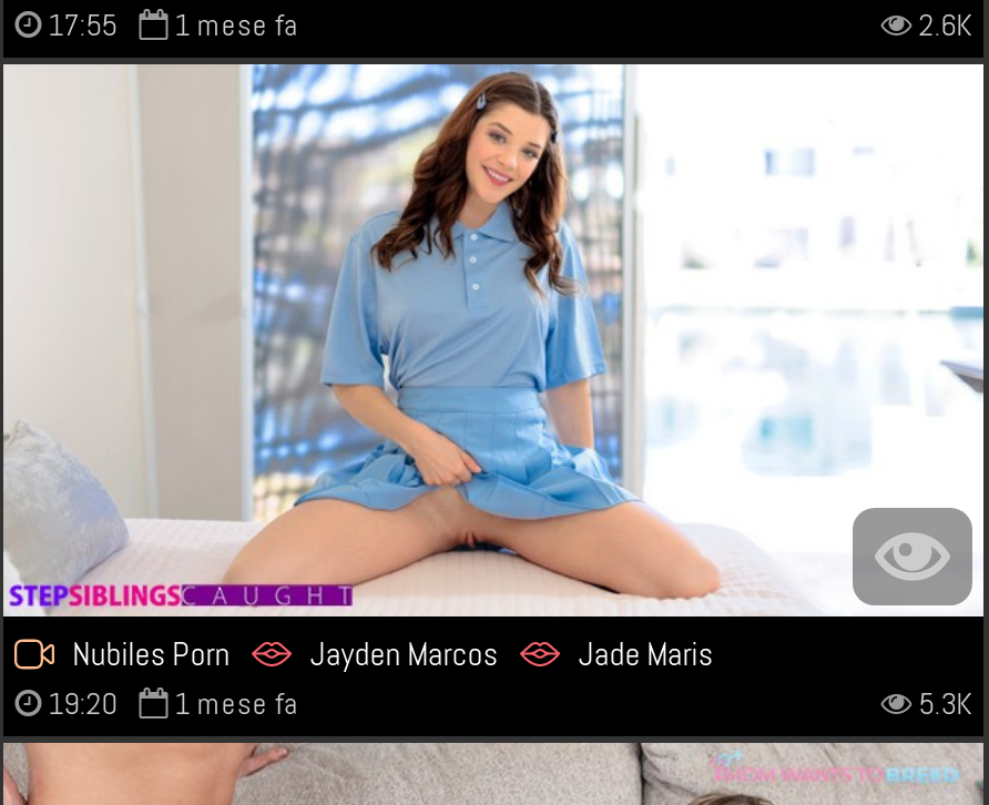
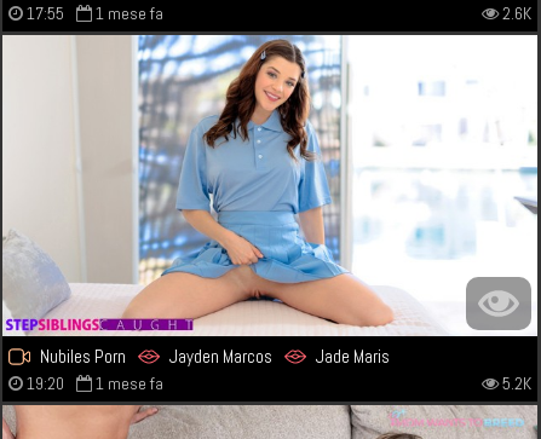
- 5.3K
+ 5.2K
